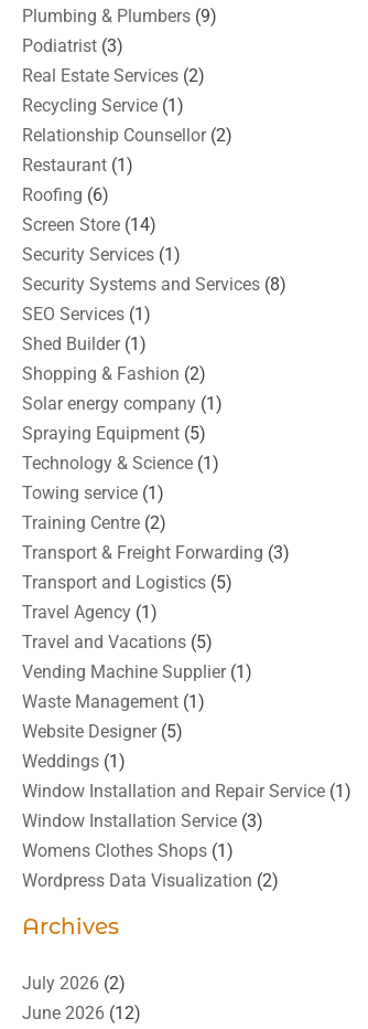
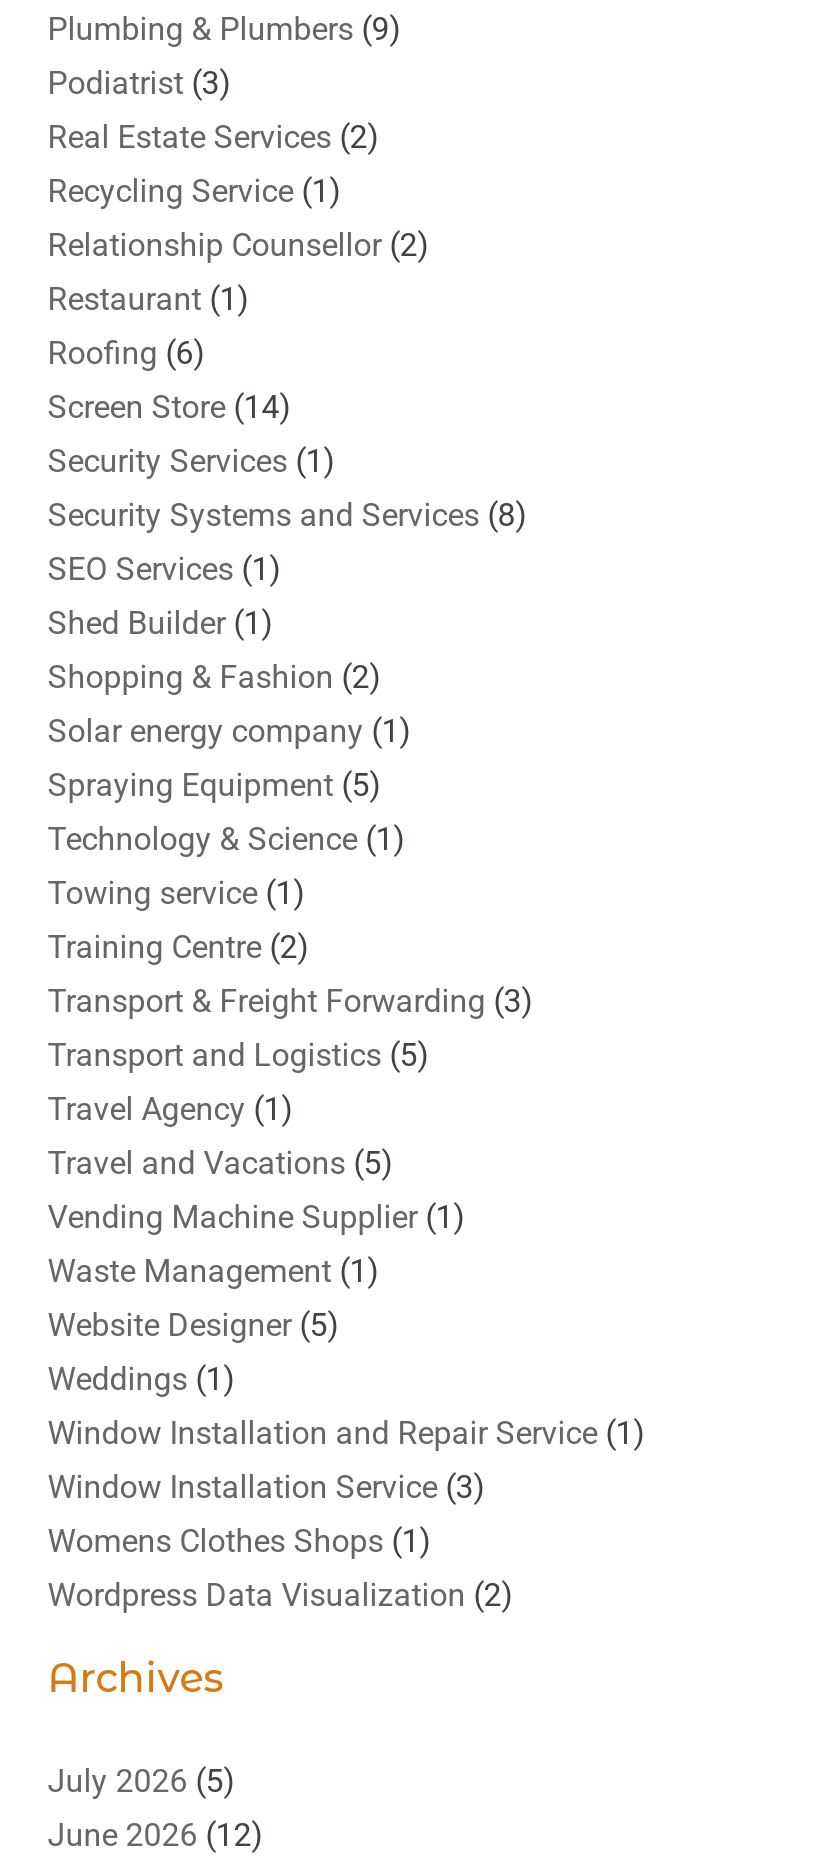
- July 2026 (2)
+ July 2026 (5)
